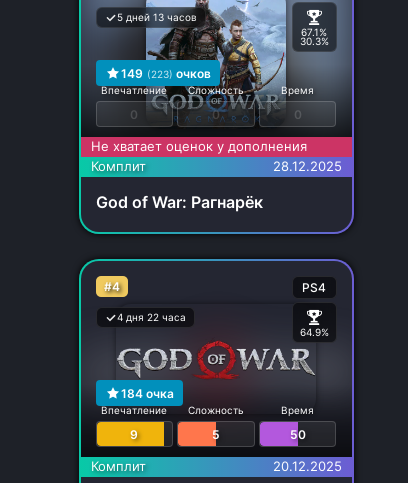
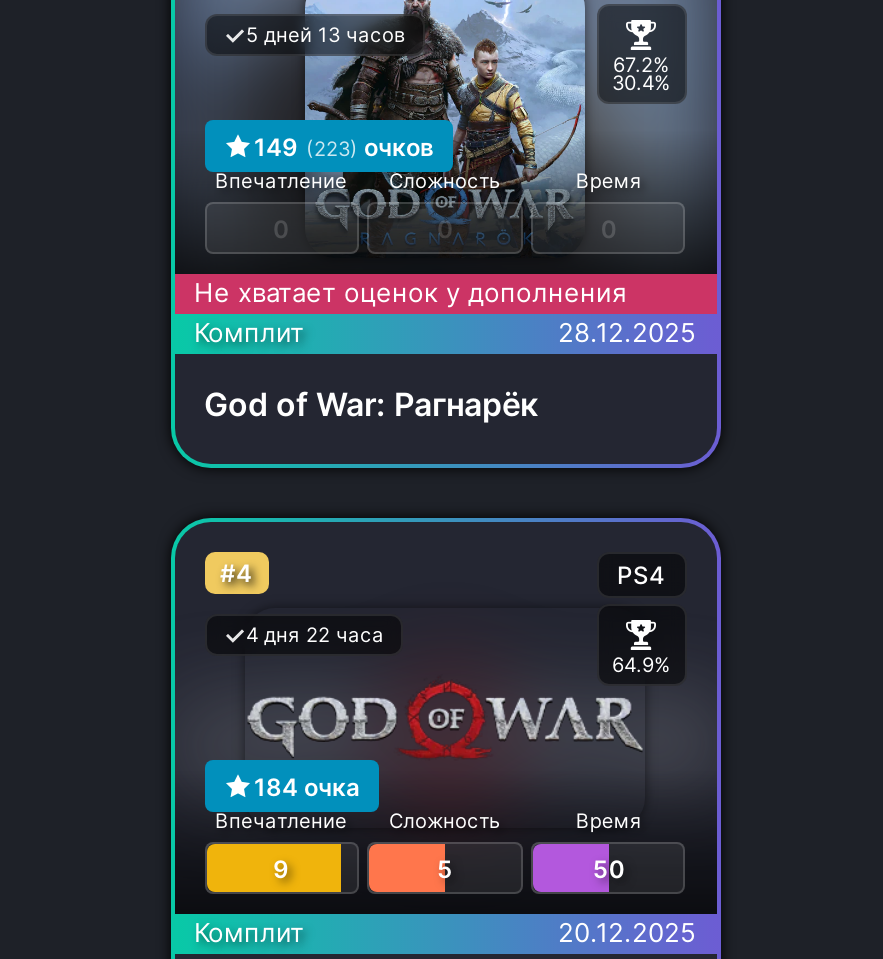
- 67.1%
+ 67.2%

- 30.3%
+ 30.4%
